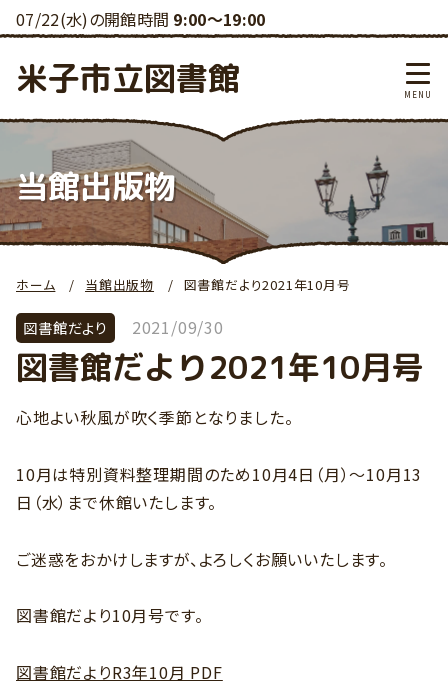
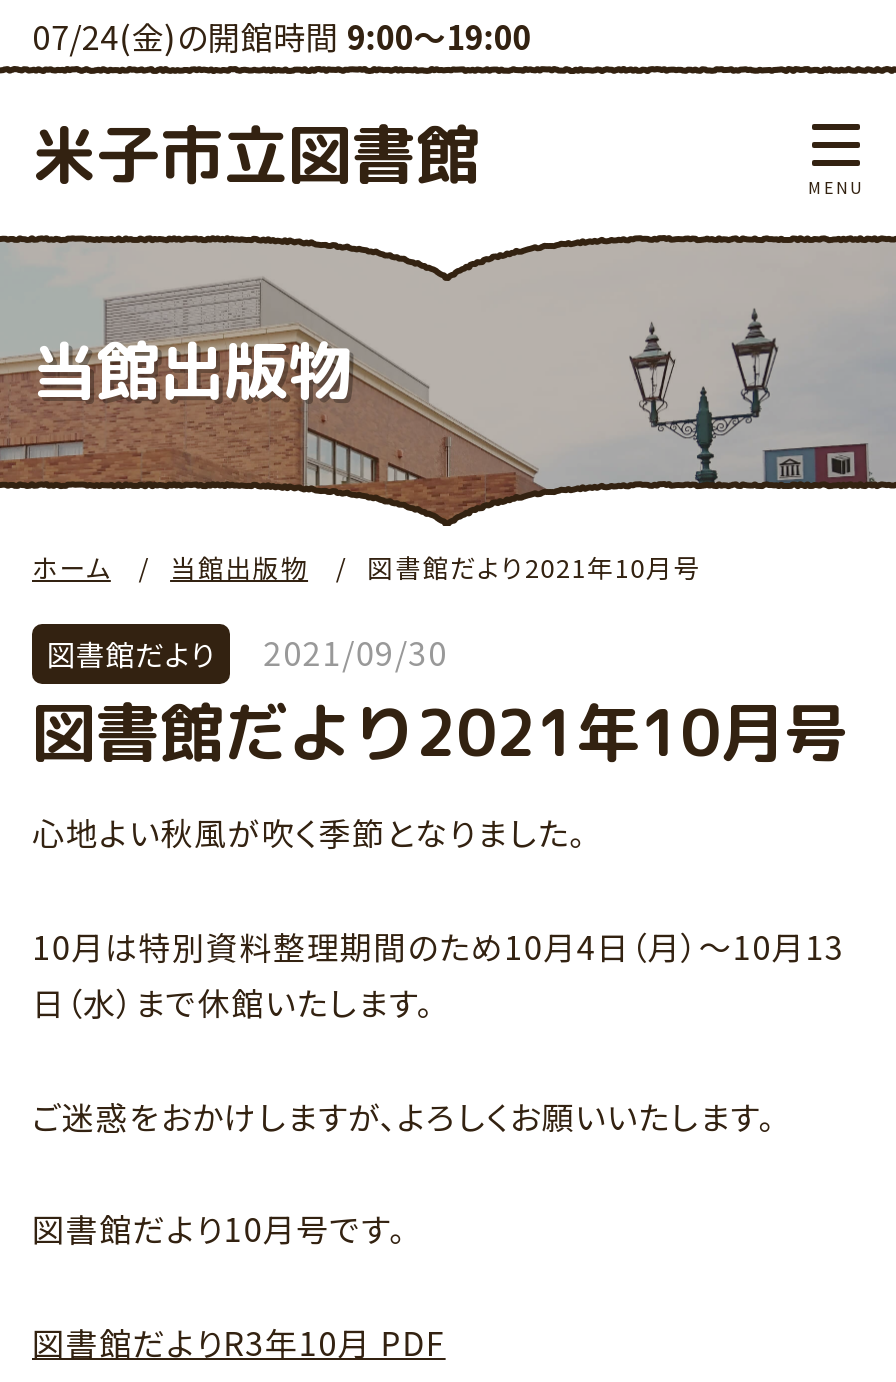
- 07/22(水)の開館時間9:00～19:00
+ 07/24(金)の開館時間9:00～19:00
